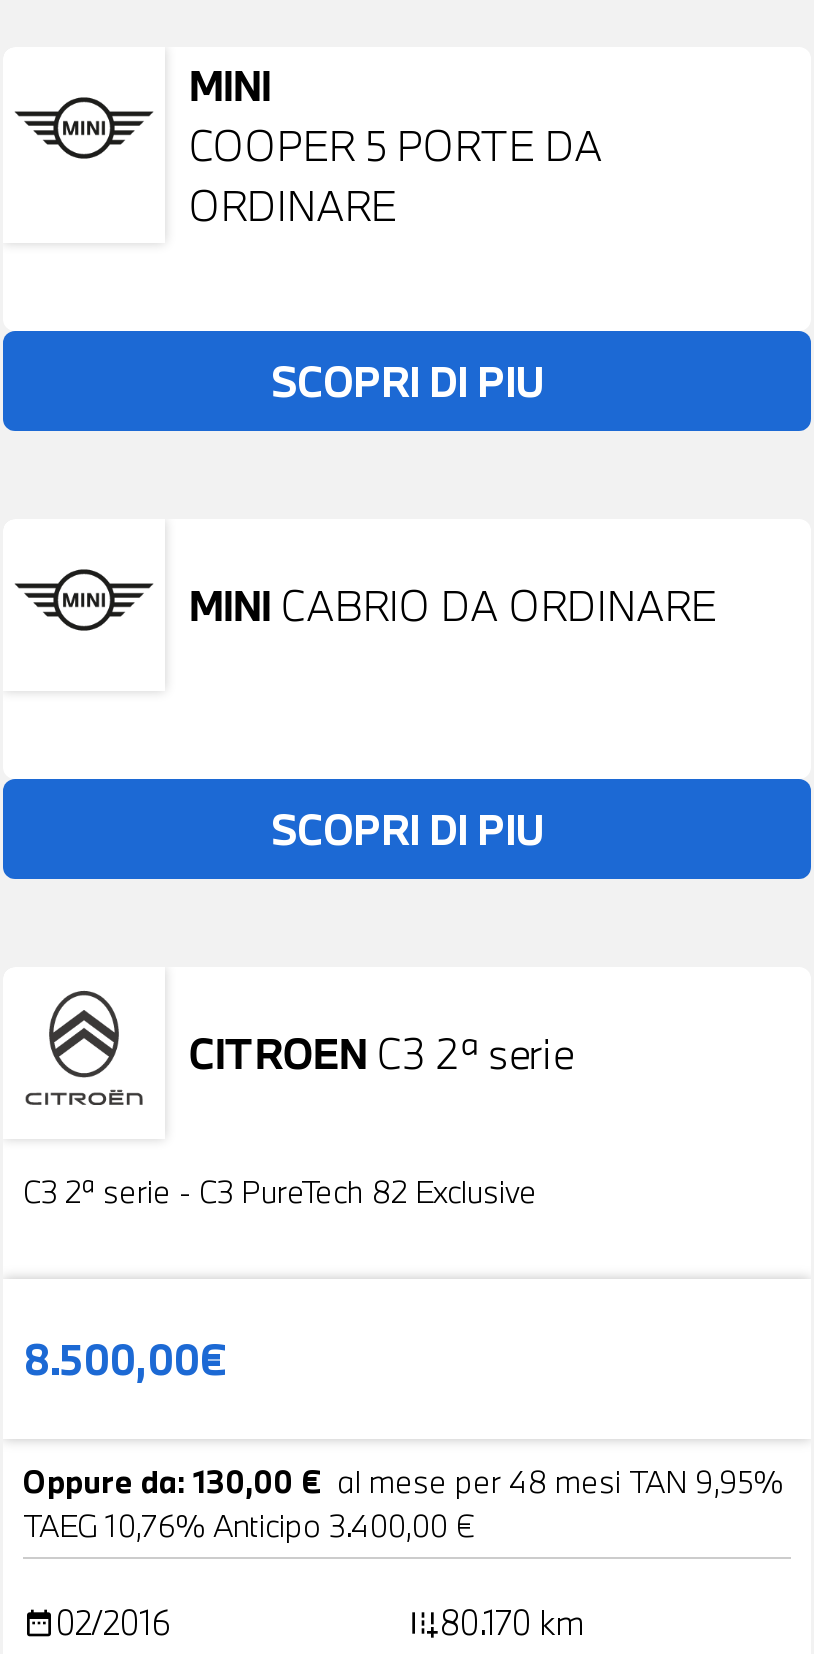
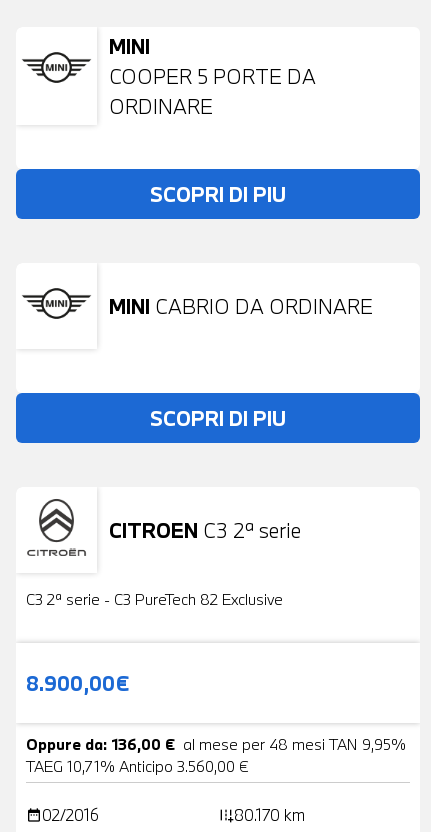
- 8.500,00€
+ 8.900,00€

- Oppure da: 130,00 € al mese per 48 mesi TAN 9,95%
+ Oppure da: 136,00 € al mese per 48 mesi TAN 9,95%

- TAEG 10,76% Anticipo 3.400,00 €
+ TAEG 10,71% Anticipo 3.560,00 €
